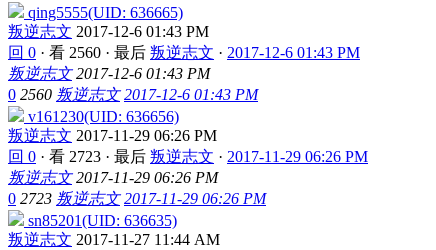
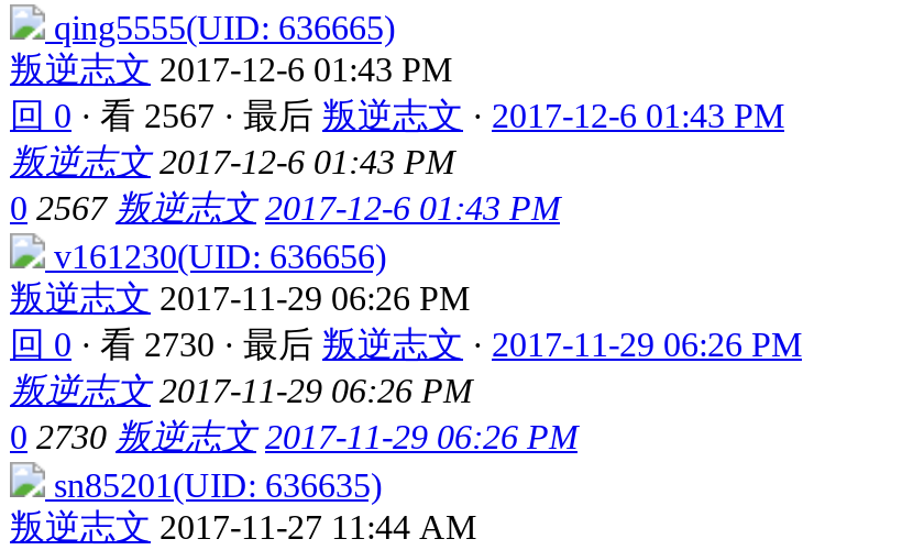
- 回 0 · 看 2560 · 最后叛逆志文· 2017-12-6 01:43 PM
+ 回 0 · 看 2567 · 最后叛逆志文· 2017-12-6 01:43 PM

- 0 2560 叛逆志文 2017-12-6 01:43 PM
+ 0 2567 叛逆志文 2017-12-6 01:43 PM

- 回 0 · 看 2723 · 最后叛逆志文· 2017-11-29 06:26 PM
+ 回 0 · 看 2730 · 最后叛逆志文· 2017-11-29 06:26 PM

- 0 2723 叛逆志文 2017-11-29 06:26 PM
+ 0 2730 叛逆志文 2017-11-29 06:26 PM
